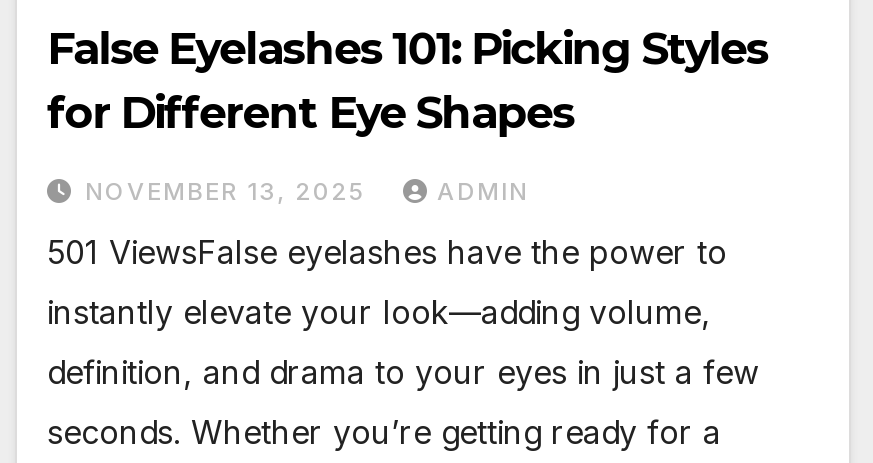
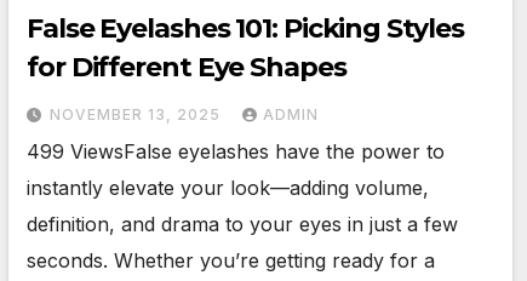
- 501 ViewsFalse eyelashes have the power to
+ 499 ViewsFalse eyelashes have the power to
